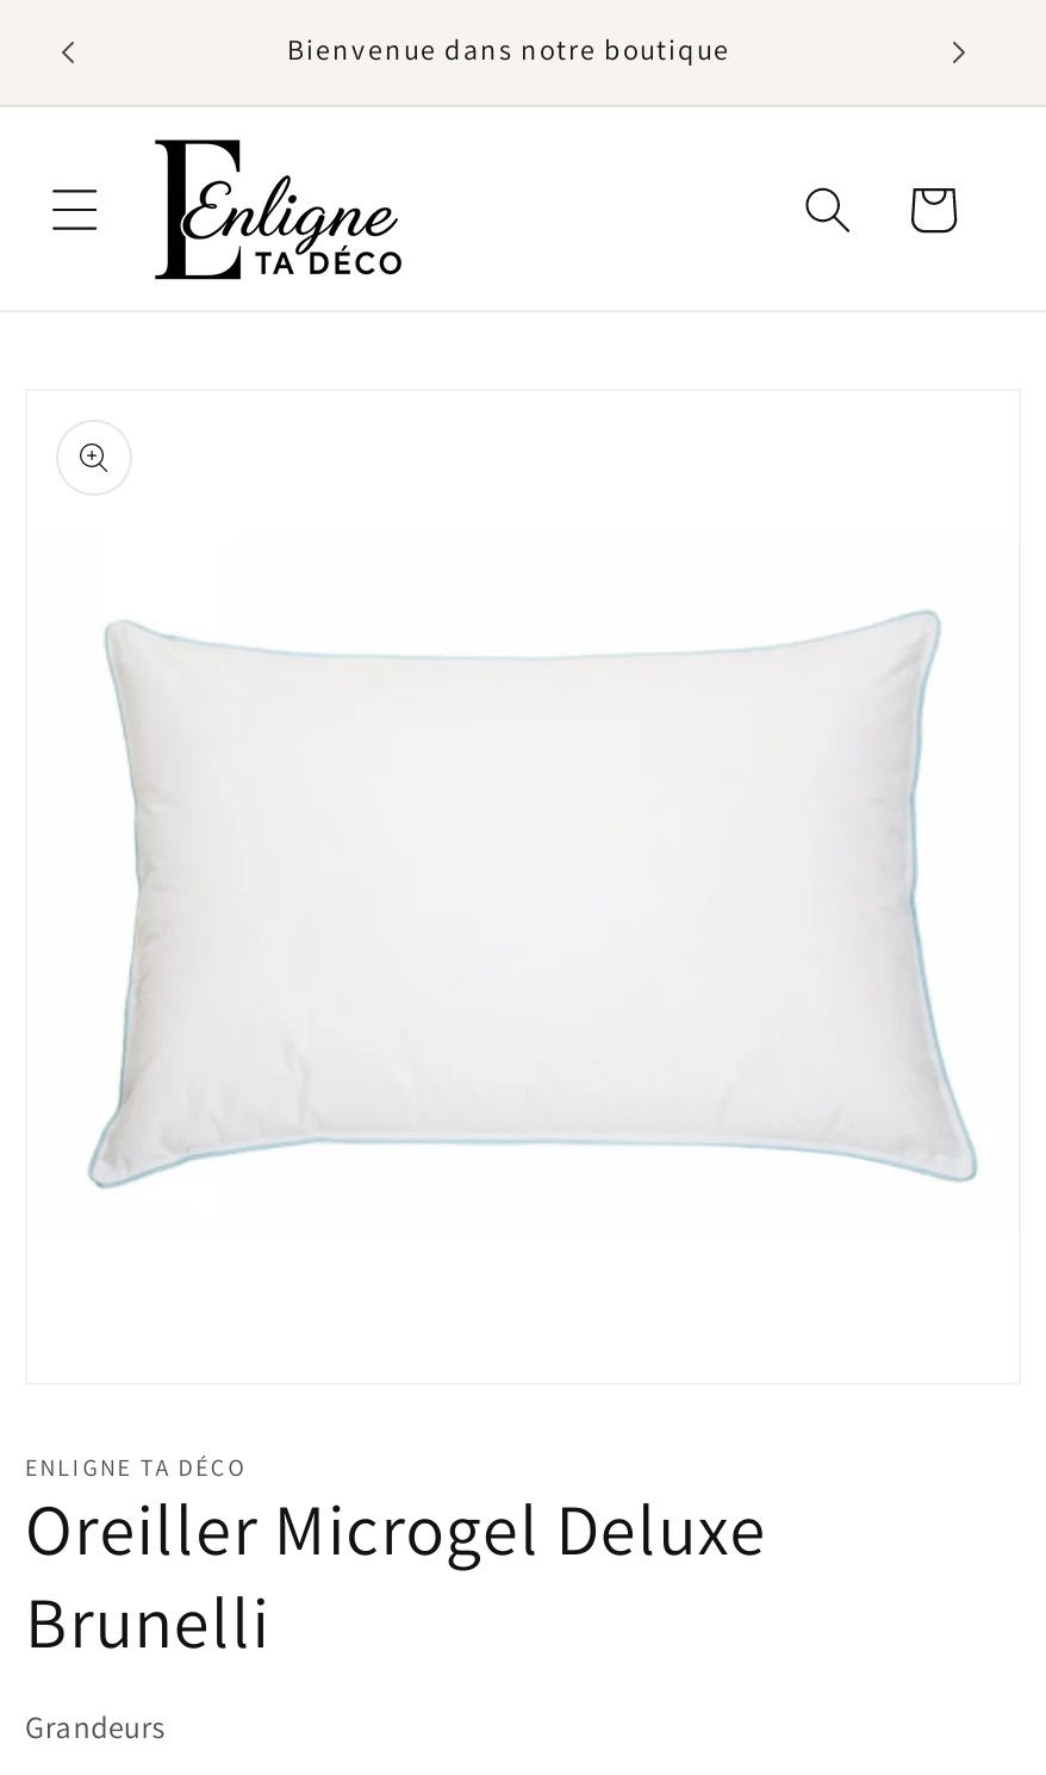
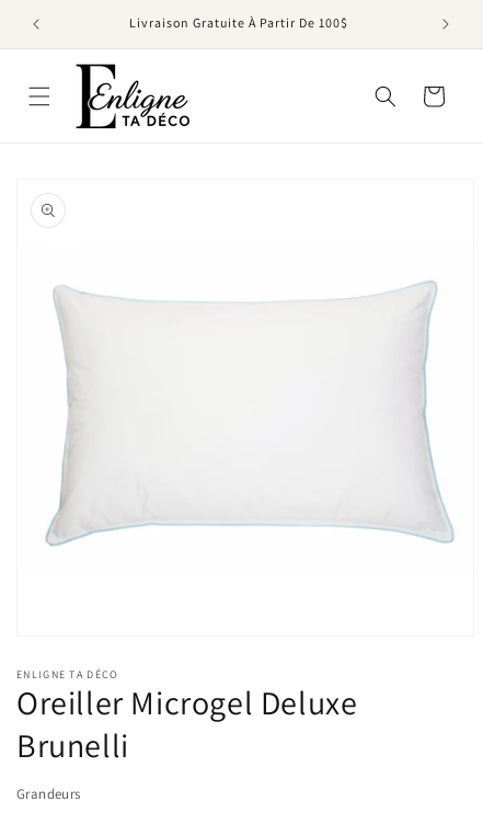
- Bienvenue dans notre boutique
+ Livraison Gratuite À Partir De 100$
